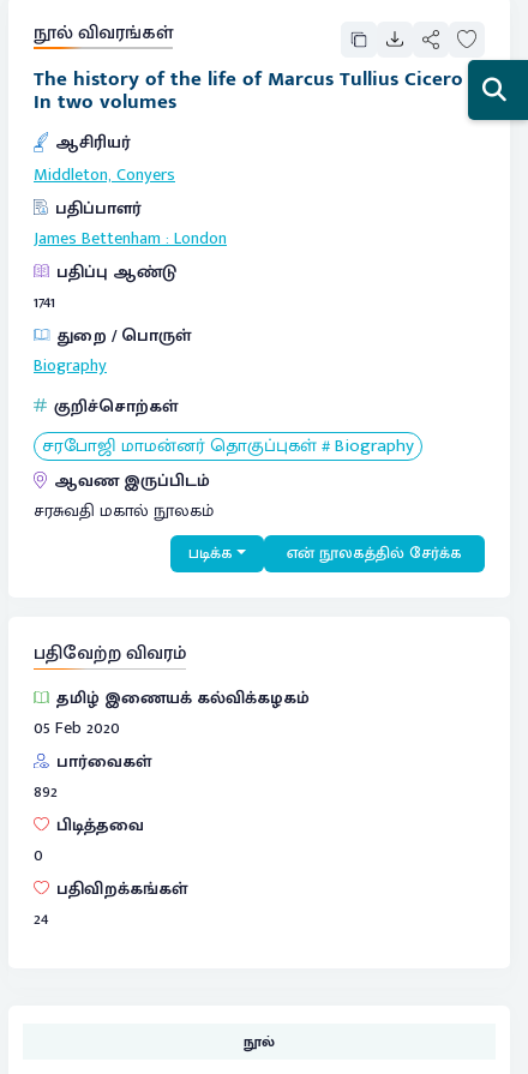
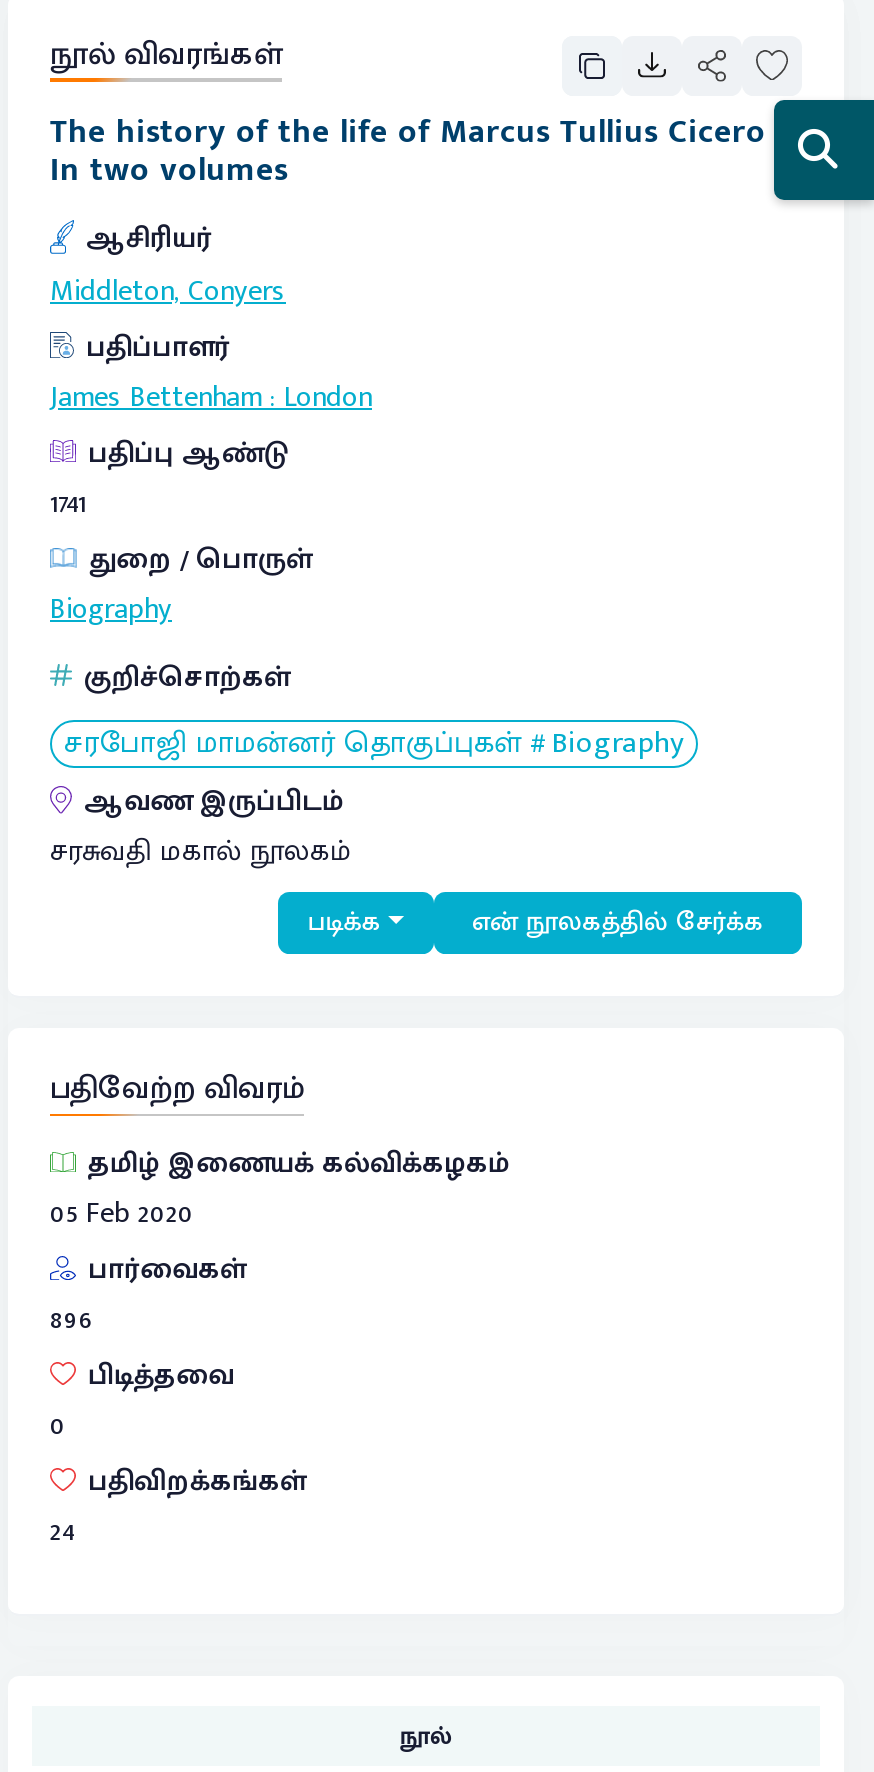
- 892
+ 896
